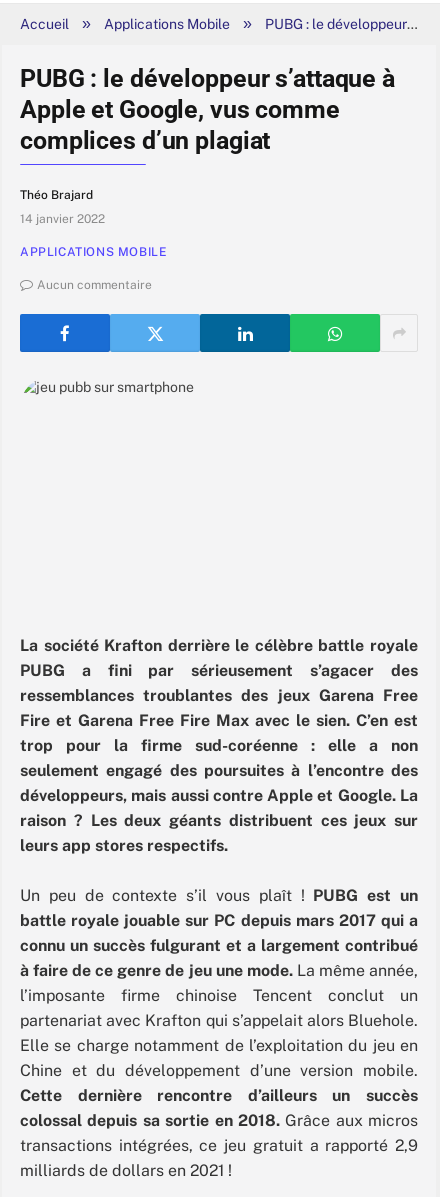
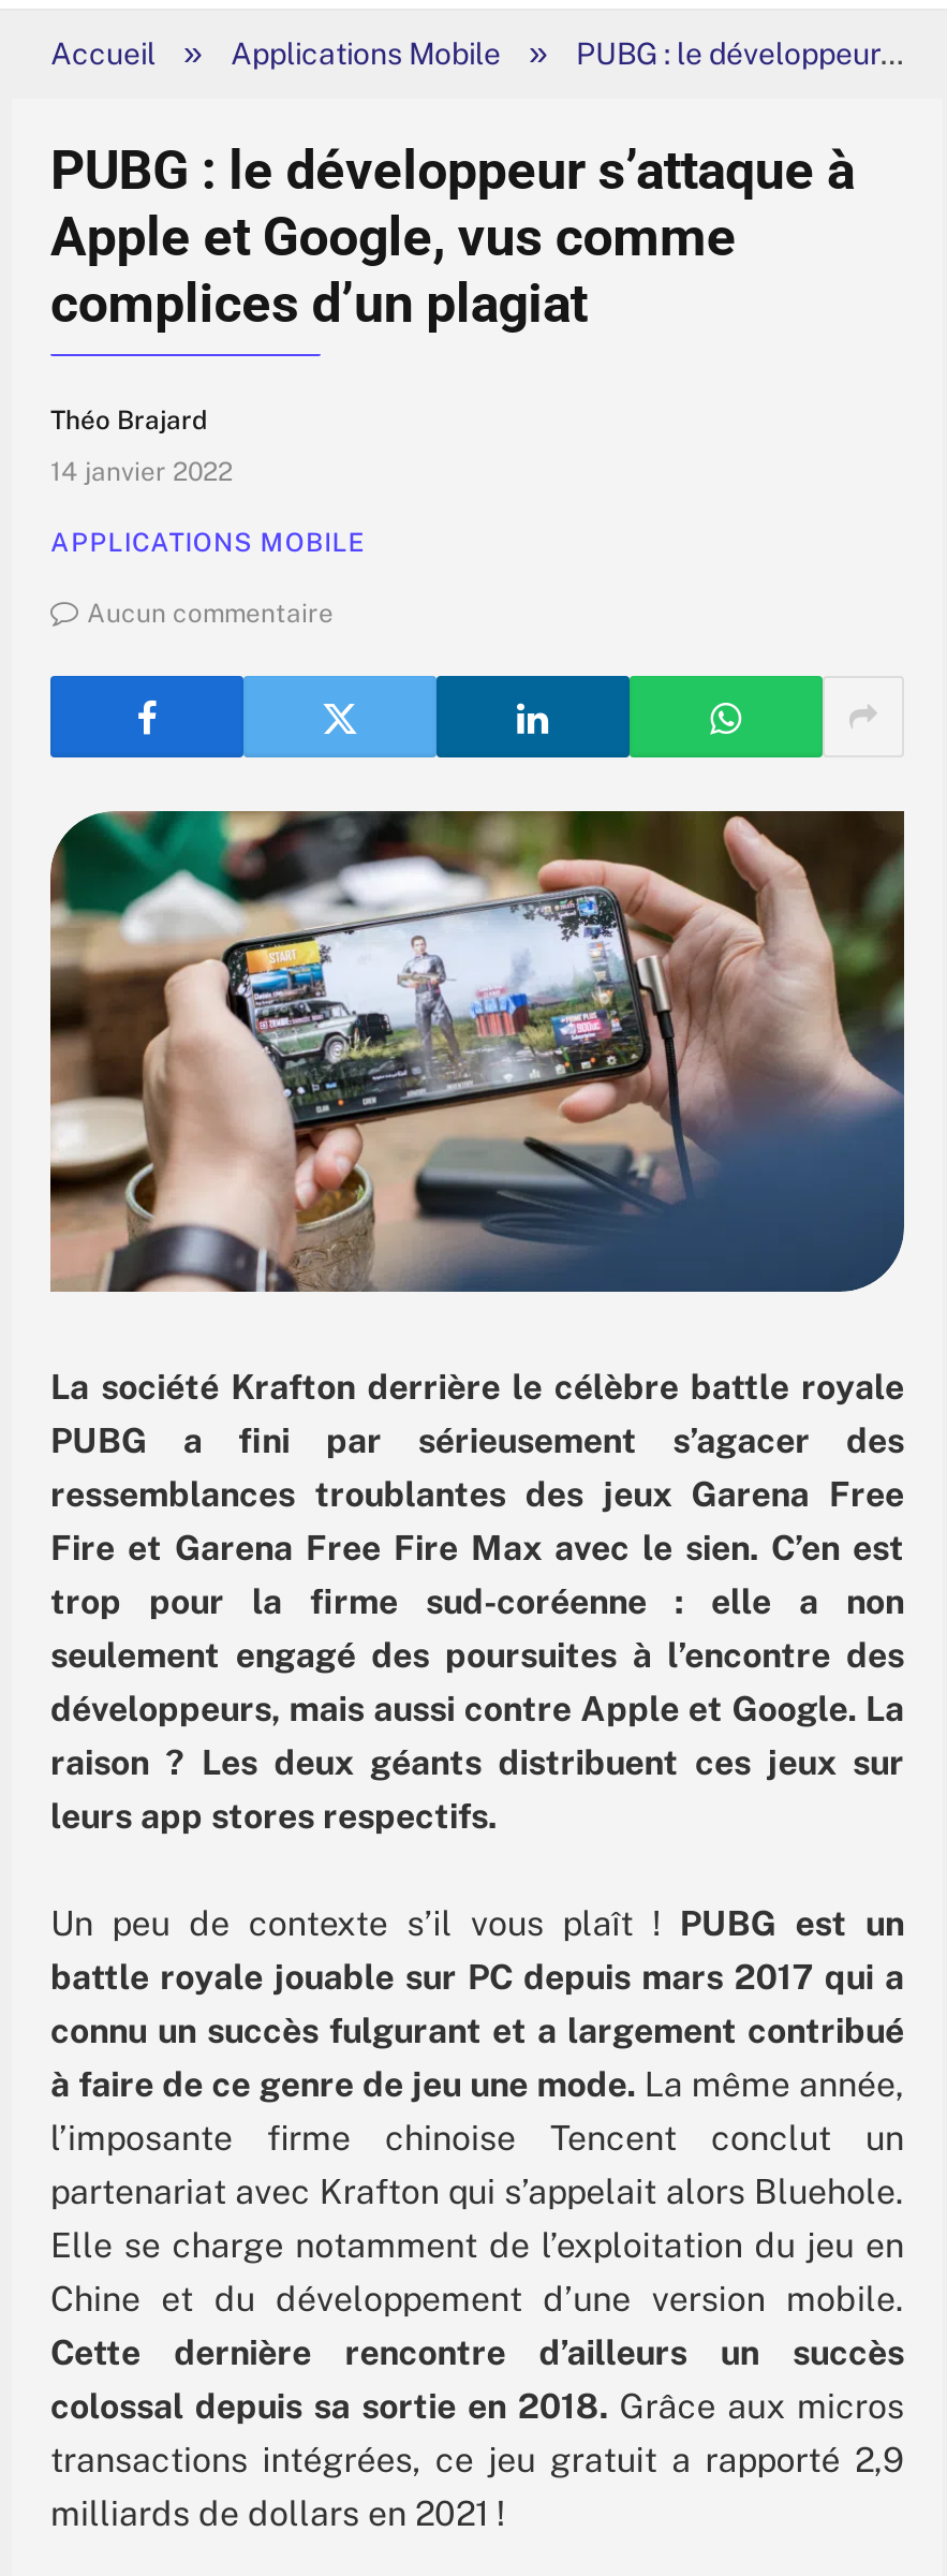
+ [image]
